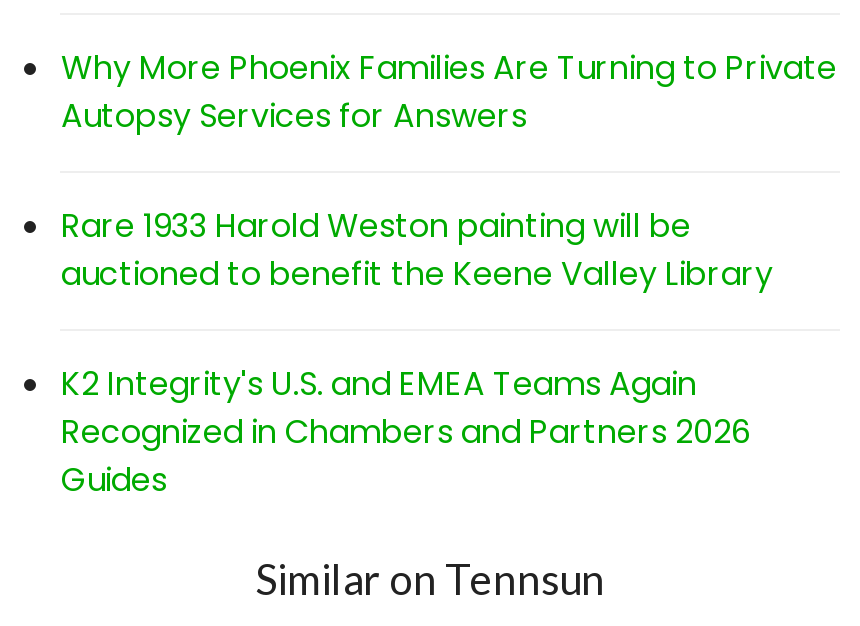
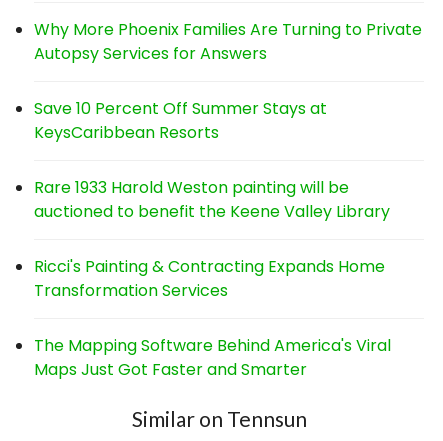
+ Save 10 Percent Off Summer Stays at
+ KeysCaribbean Resorts

- K2 Integrity's U.S. and EMEA Teams Again
- Recognized in Chambers and Partners 2026
- Guides
+ Ricci's Painting & Contracting Expands Home
+ Transformation Services
+ The Mapping Software Behind America's Viral
+ Maps Just Got Faster and Smarter
